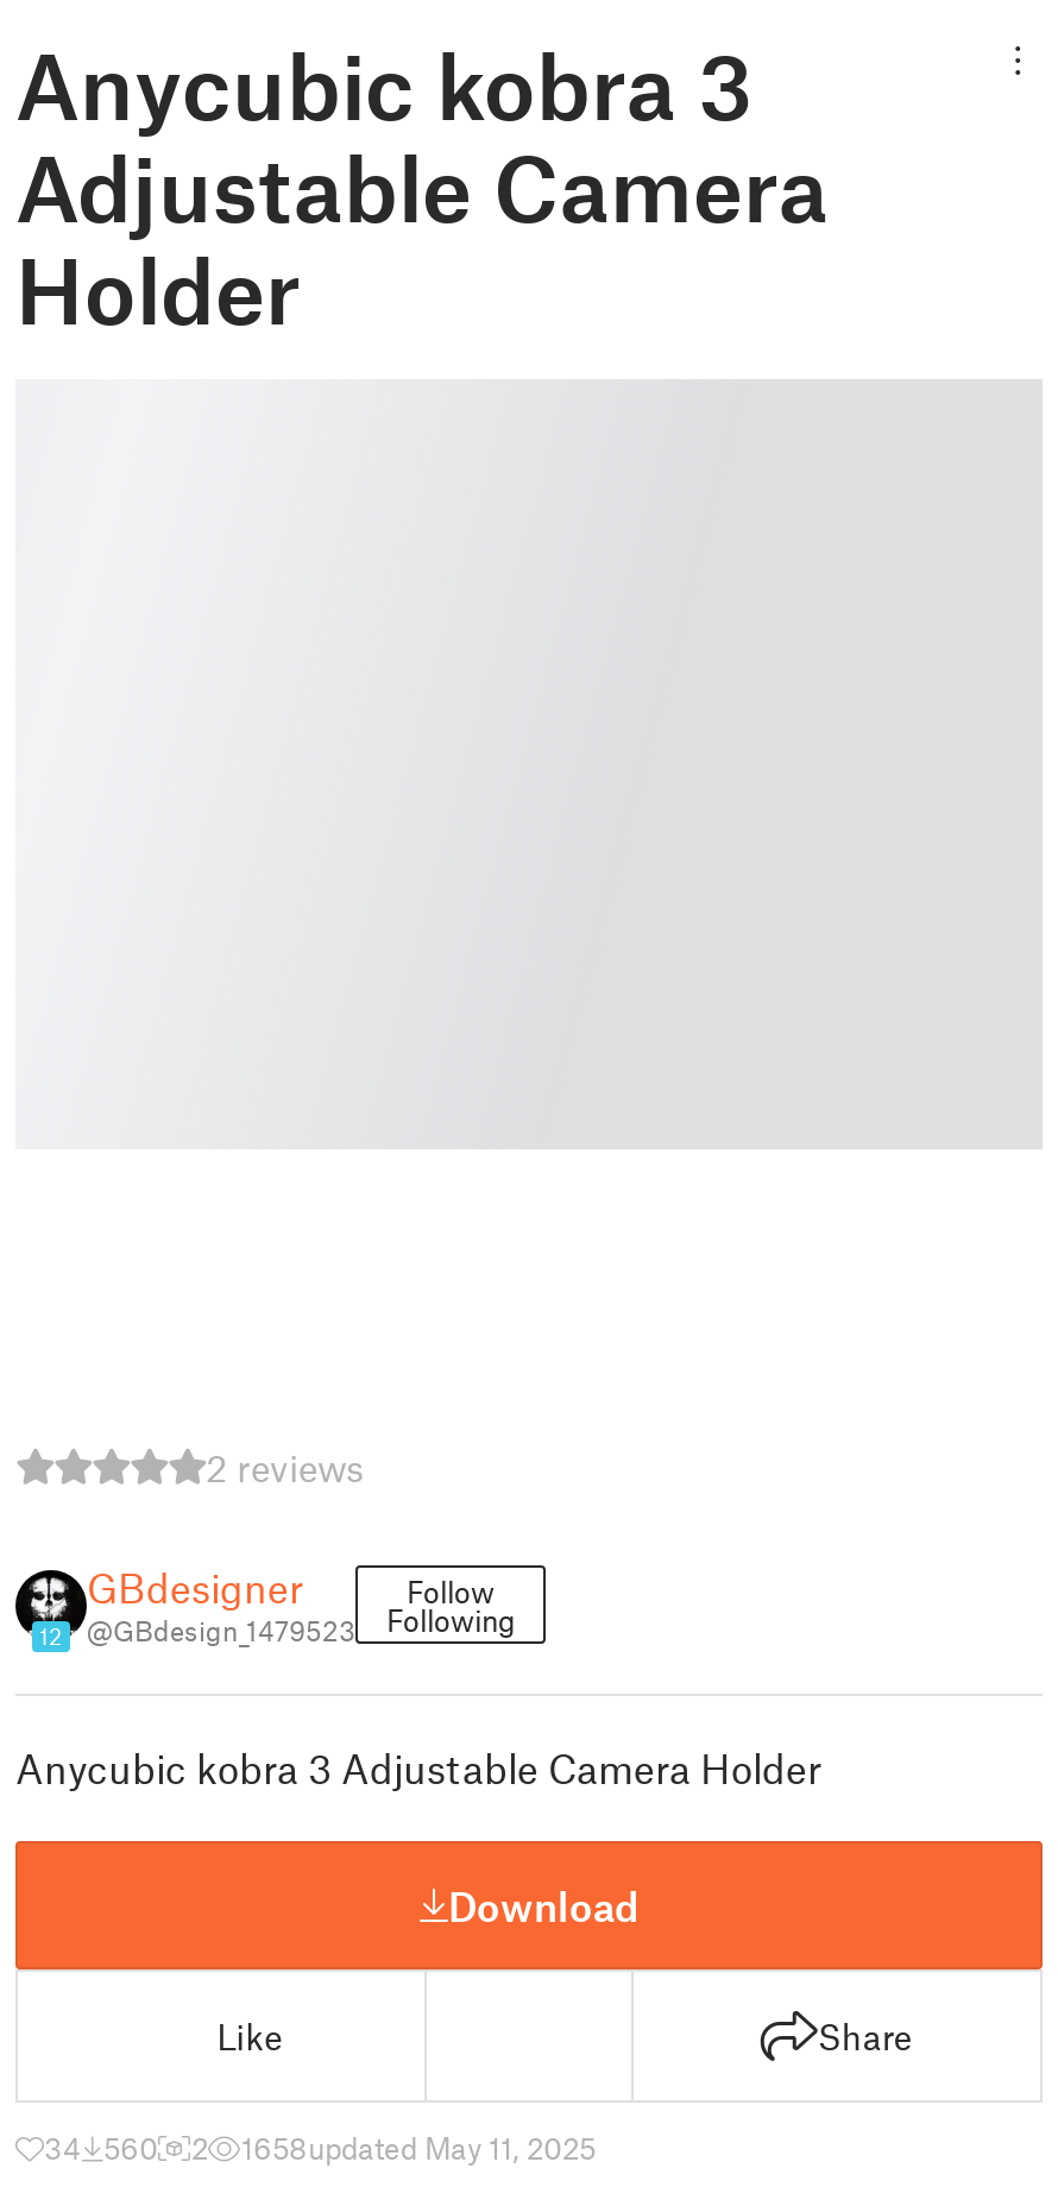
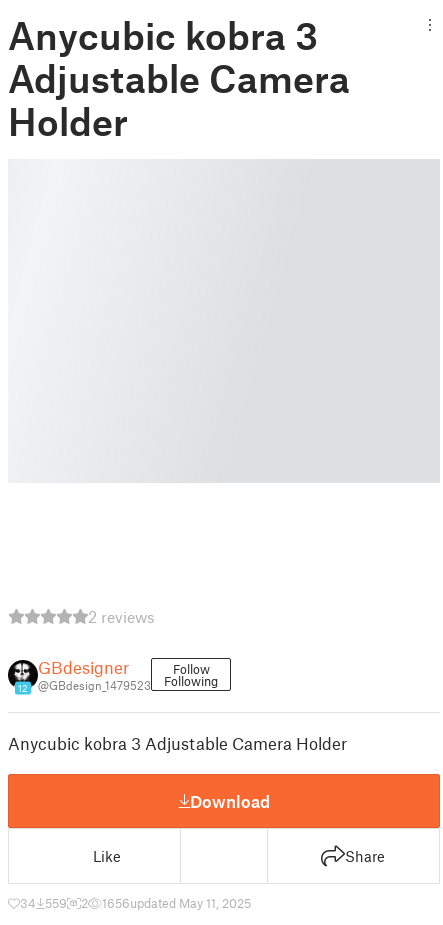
- 34 560
+ 34 559

- 1658updated May 11, 2025
+ 1656updated May 11, 2025
